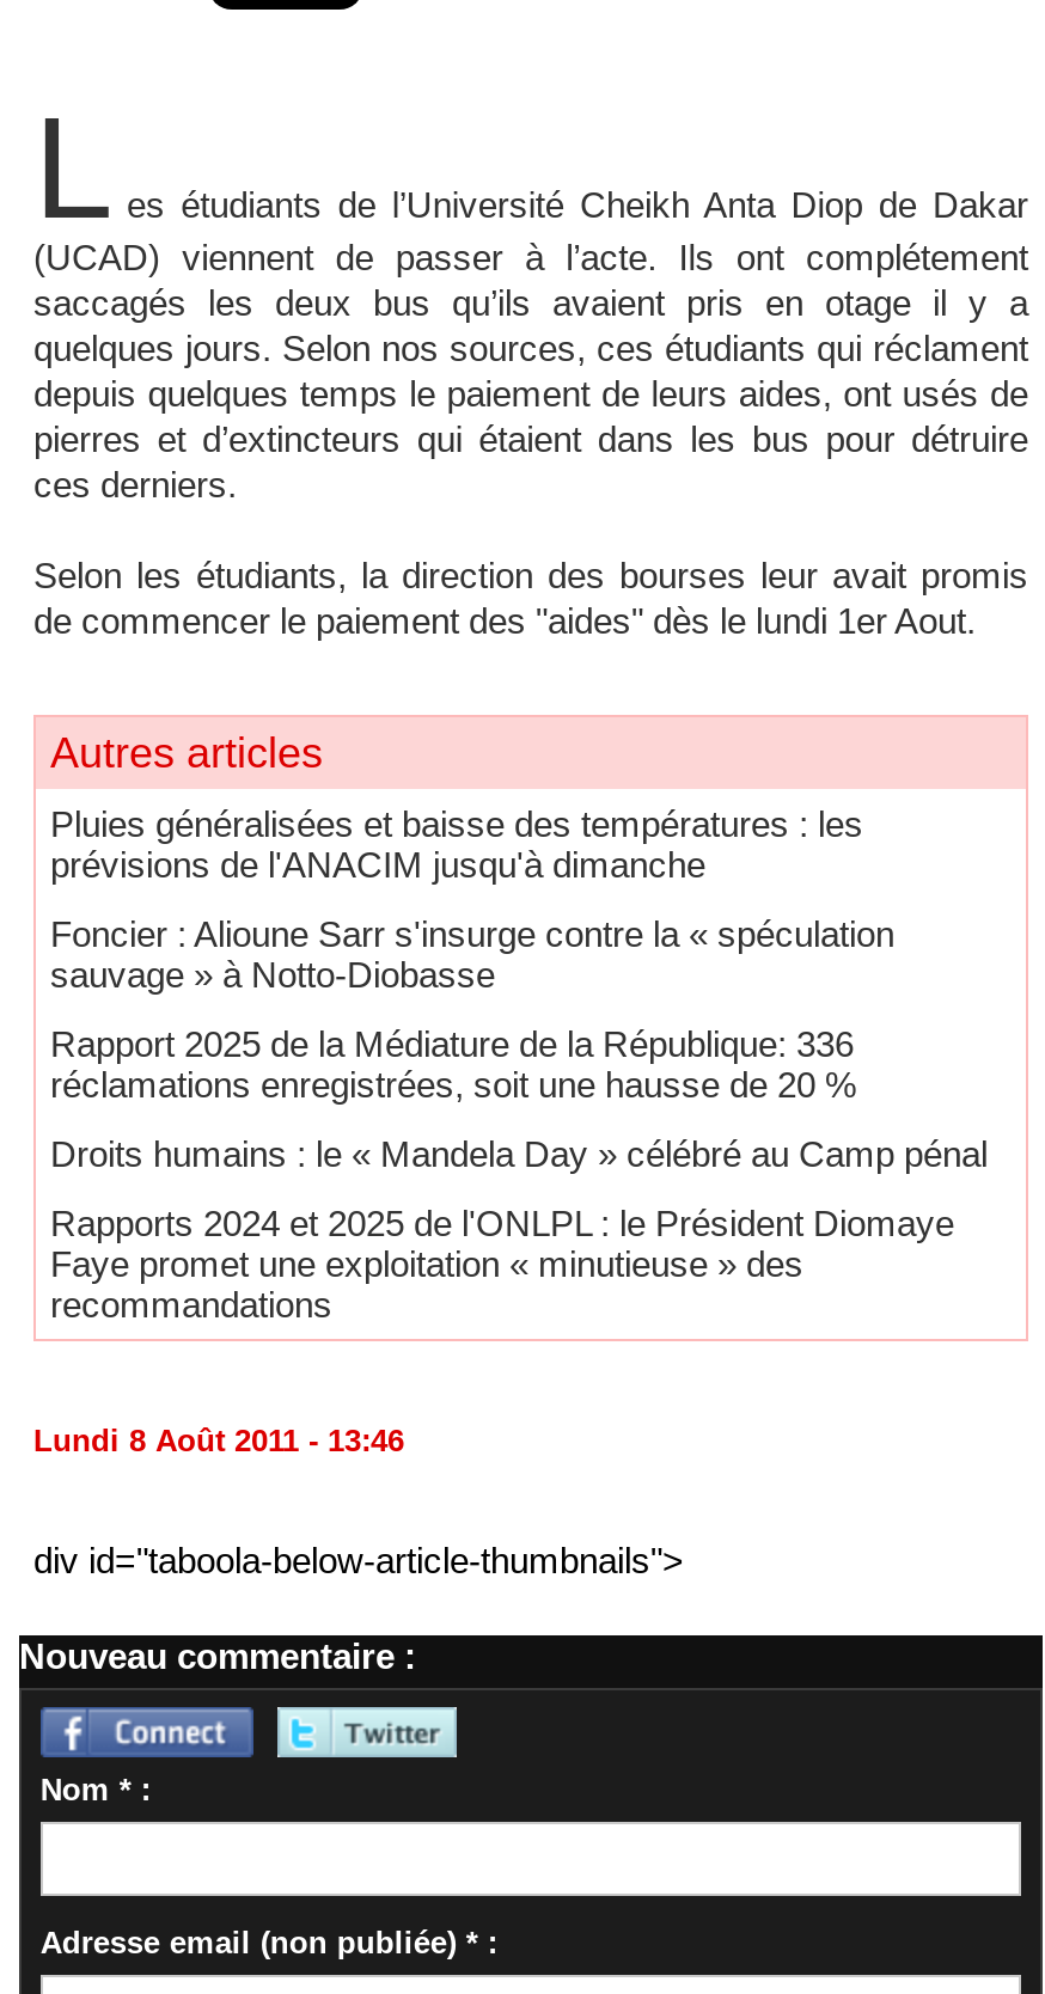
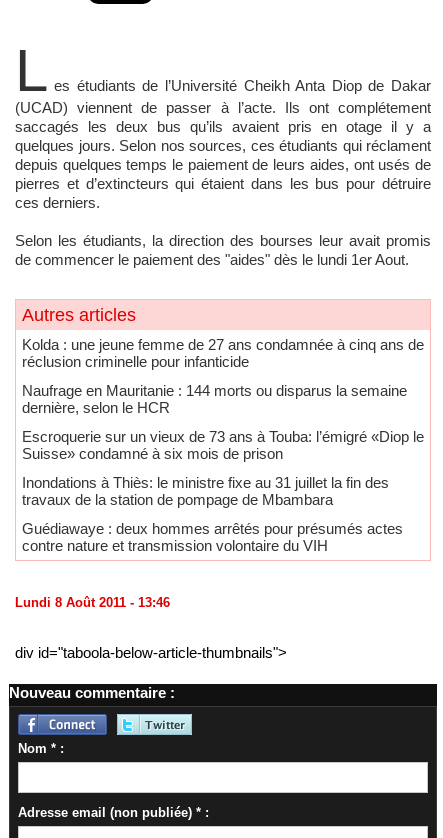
- Pluies généralisées et baisse des températures : les
- prévisions de l'ANACIM jusqu'à dimanche
+ Kolda : une jeune femme de 27 ans condamnée à cinq ans de
+ réclusion criminelle pour infanticide

- Foncier : Alioune Sarr s'insurge contre la « spéculation
- sauvage » à Notto-Diobasse
+ Naufrage en Mauritanie : 144 morts ou disparus la semaine
+ dernière, selon le HCR

- Rapport 2025 de la Médiature de la République: 336
- réclamations enregistrées, soit une hausse de 20 %
+ Escroquerie sur un vieux de 73 ans à Touba: l’émigré «Diop le
+ Suisse» condamné à six mois de prison

- Droits humains : le « Mandela Day » célébré au Camp pénal
+ Inondations à Thiès: le ministre fixe au 31 juillet la fin des
+ travaux de la station de pompage de Mbambara

- Rapports 2024 et 2025 de l'ONLPL : le Président Diomaye
- Faye promet une exploitation « minutieuse » des
- recommandations
+ Guédiawaye : deux hommes arrêtés pour présumés actes
+ contre nature et transmission volontaire du VIH
